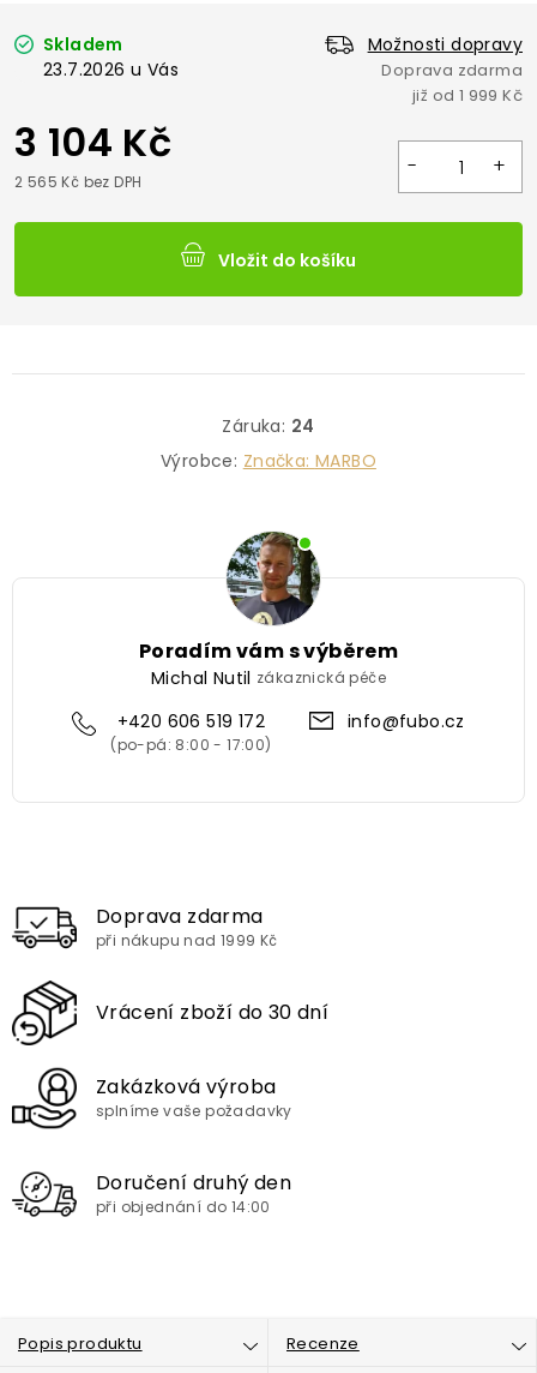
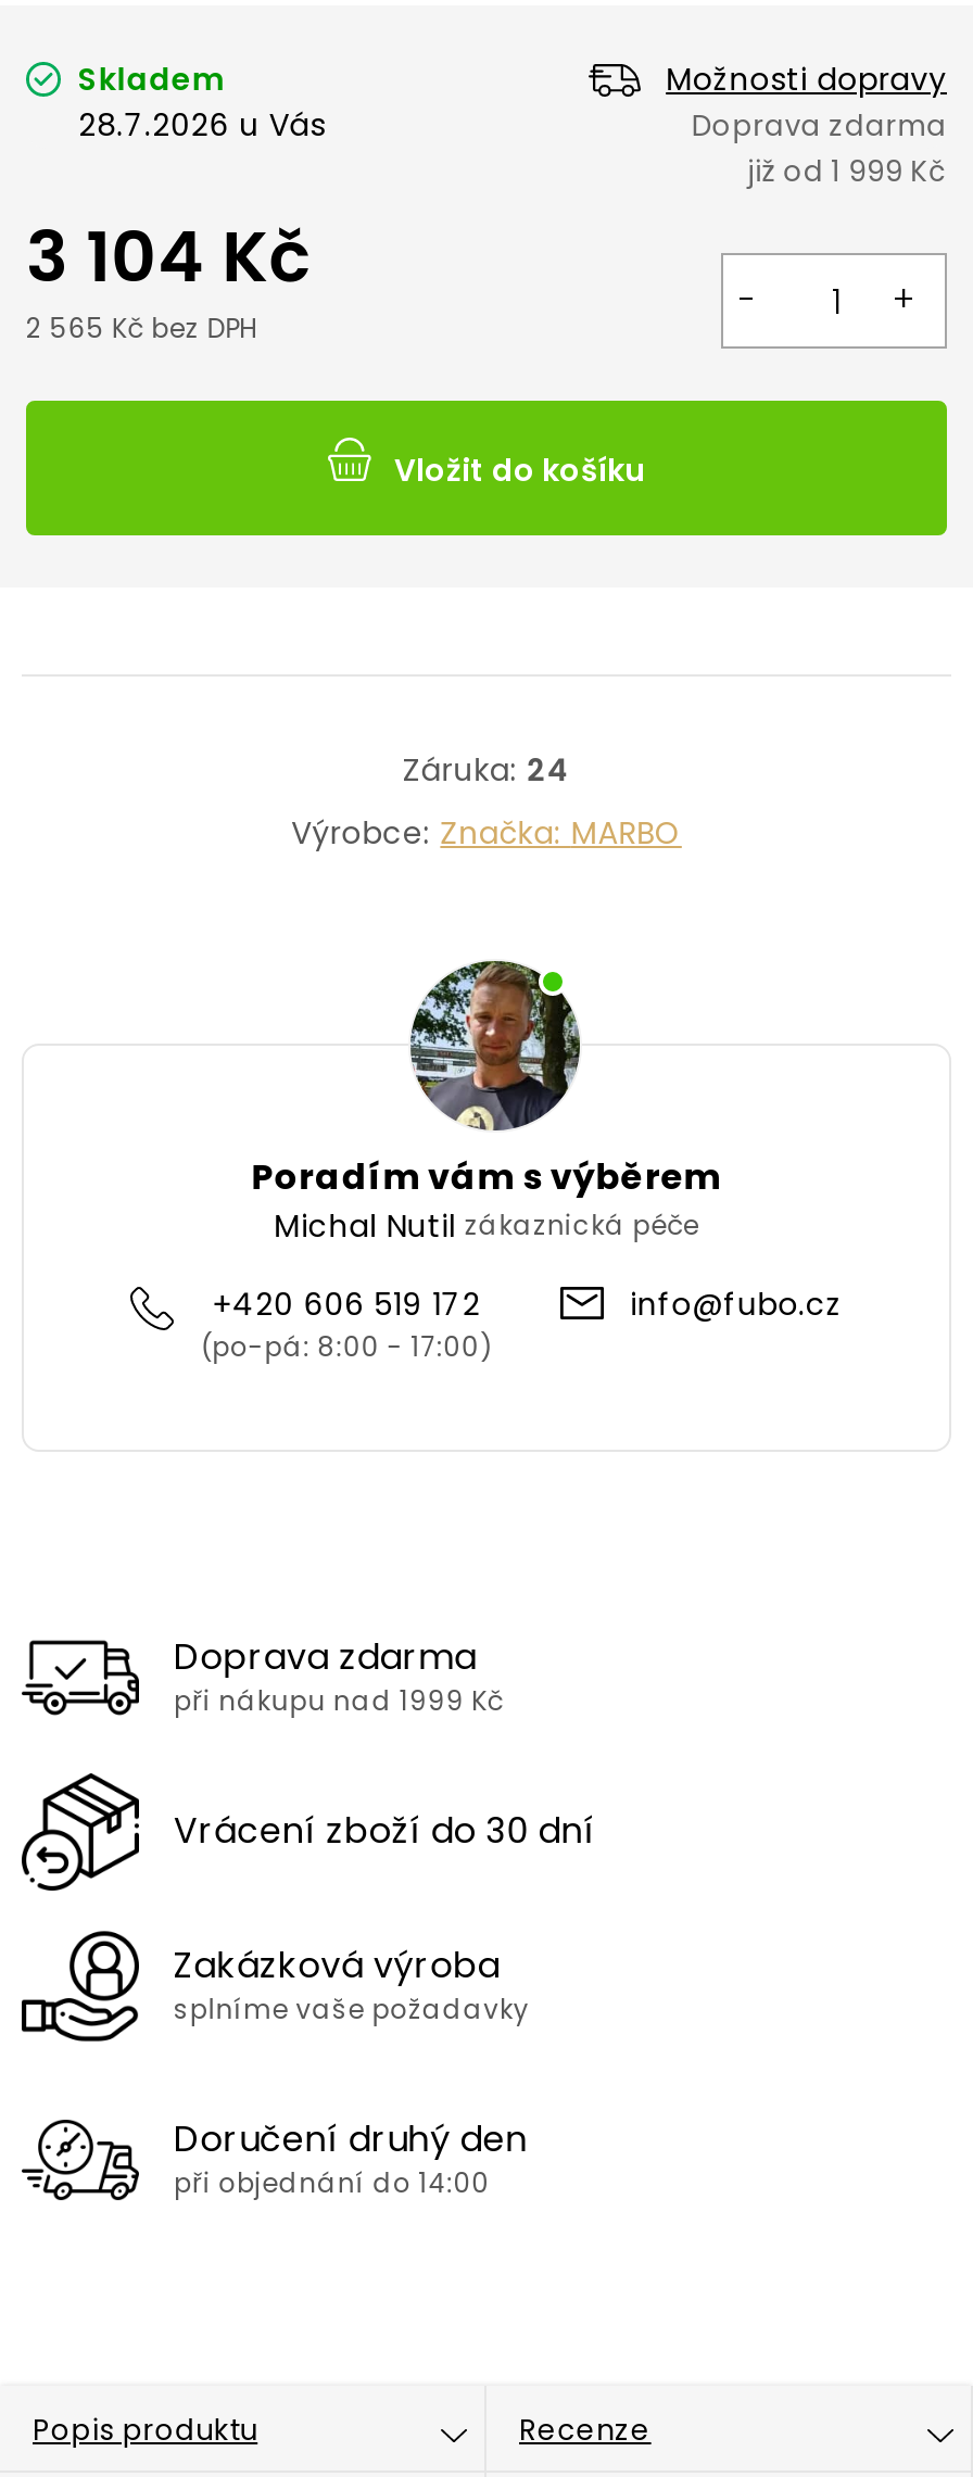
- 23.7.2026
+ 28.7.2026
